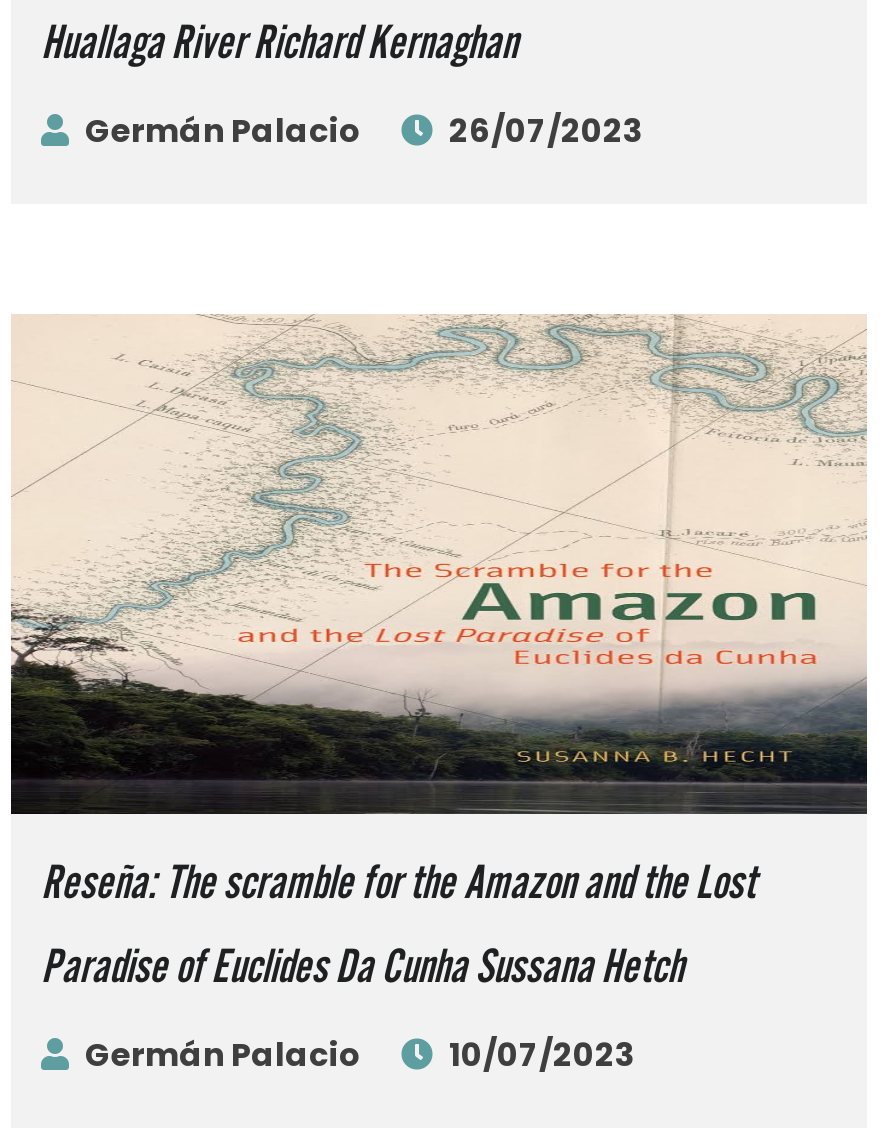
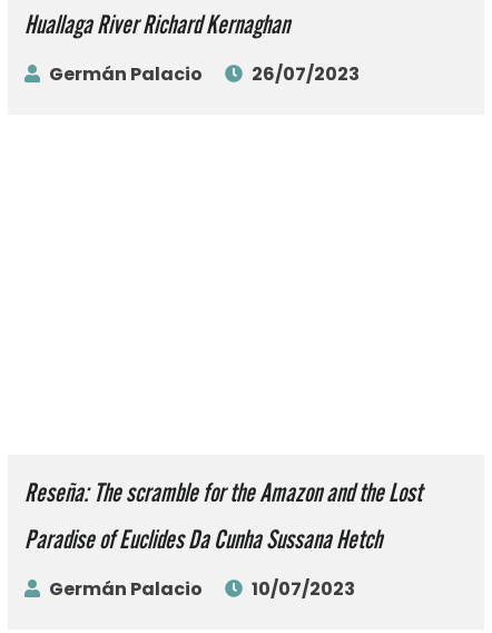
- [image]
